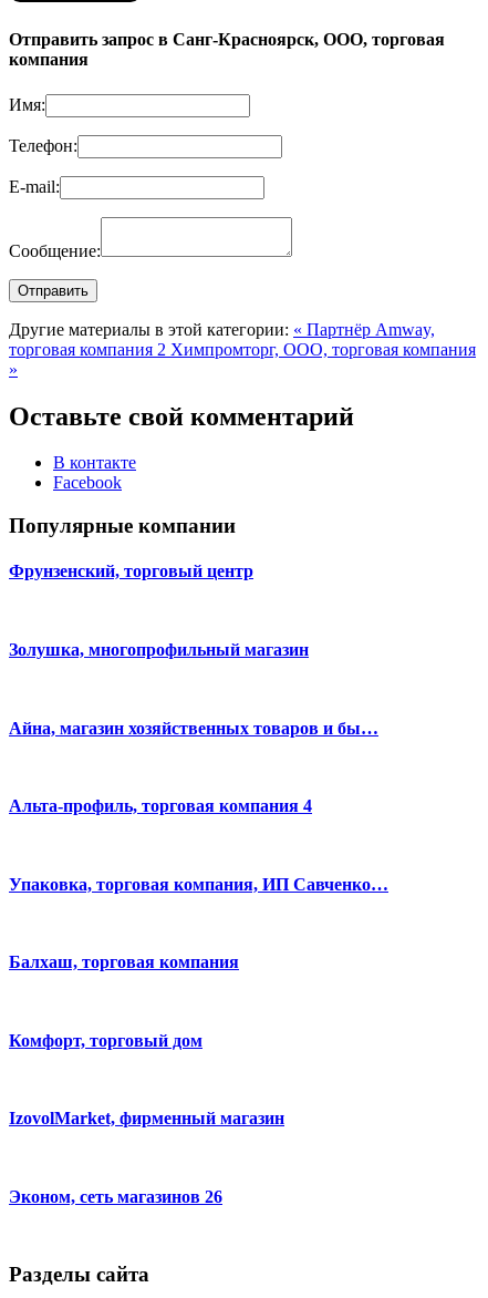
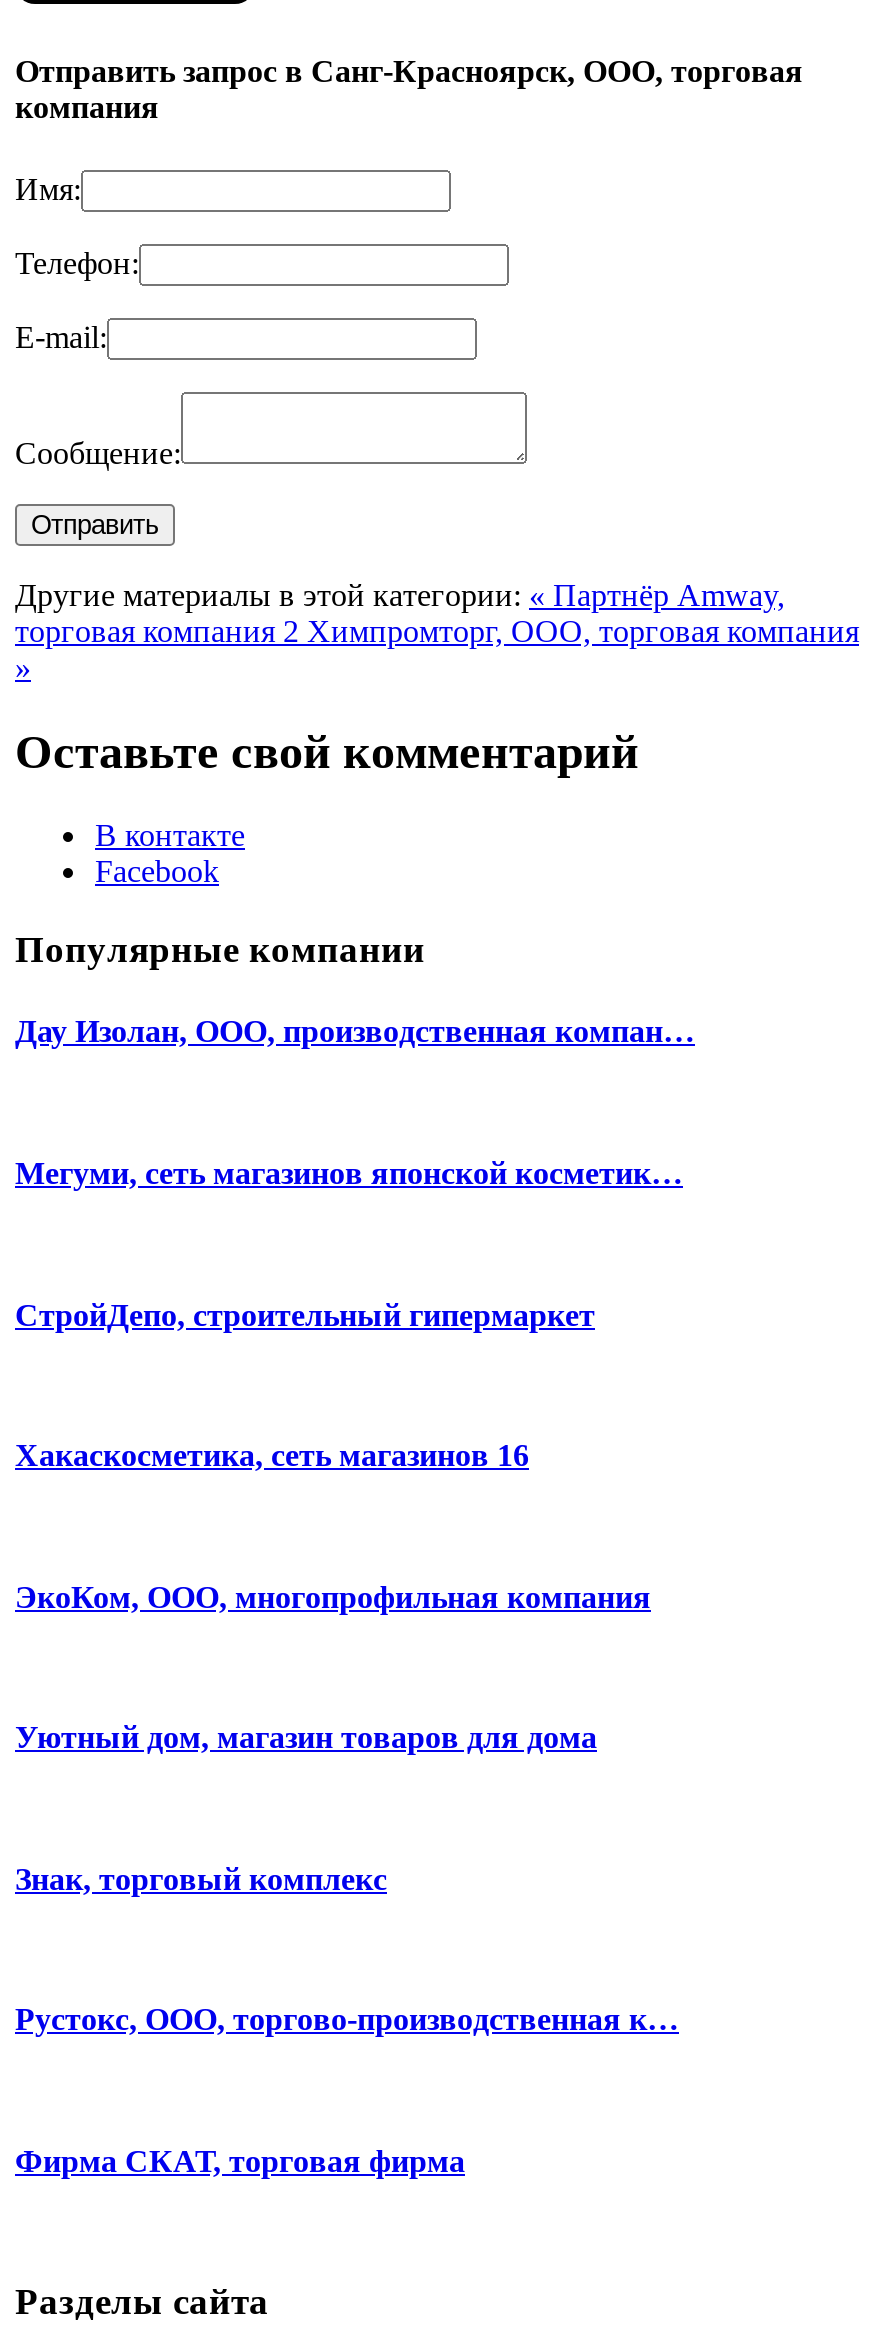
- Фрунзенский, торговый центр
+ Дау Изолан, ООО, производственная компан…

- Золушка, многопрофильный магазин
+ Мегуми, сеть магазинов японской косметик…

- Айна, магазин хозяйственных товаров и бы…
+ СтройДепо, строительный гипермаркет

- Альта-профиль, торговая компания 4
+ Хакаскосметика, сеть магазинов 16

- Упаковка, торговая компания, ИП Савченко…
+ ЭкоКом, ООО, многопрофильная компания

- Балхаш, торговая компания
+ Уютный дом, магазин товаров для дома

- Комфорт, торговый дом
+ Знак, торговый комплекс

- IzovolMarket, фирменный магазин
+ Рустокс, ООО, торгово-производственная к…

- Эконом, сеть магазинов 26
+ Фирма СКАТ, торговая фирма
